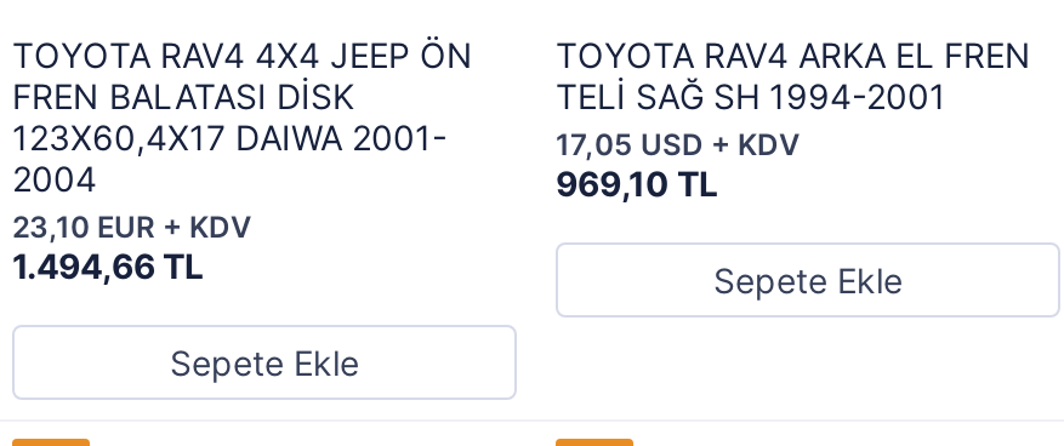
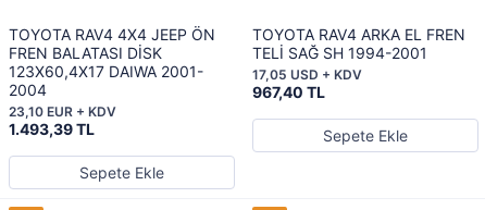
- 969,10 TL
+ 967,40 TL

- 1.494,66 TL
+ 1.493,39 TL
